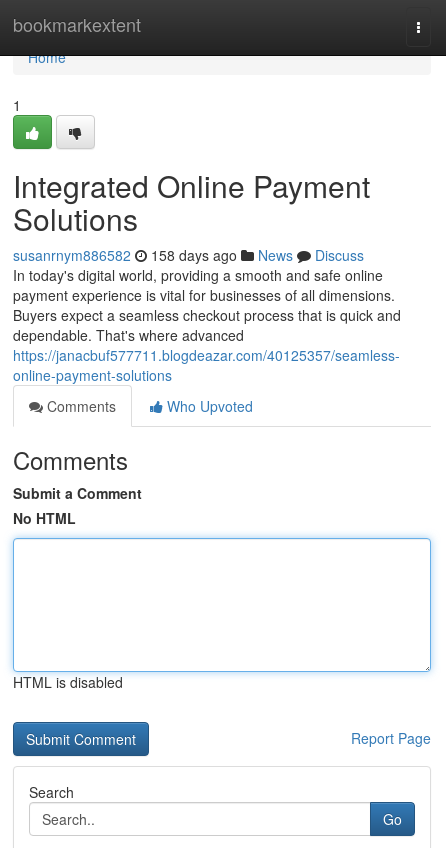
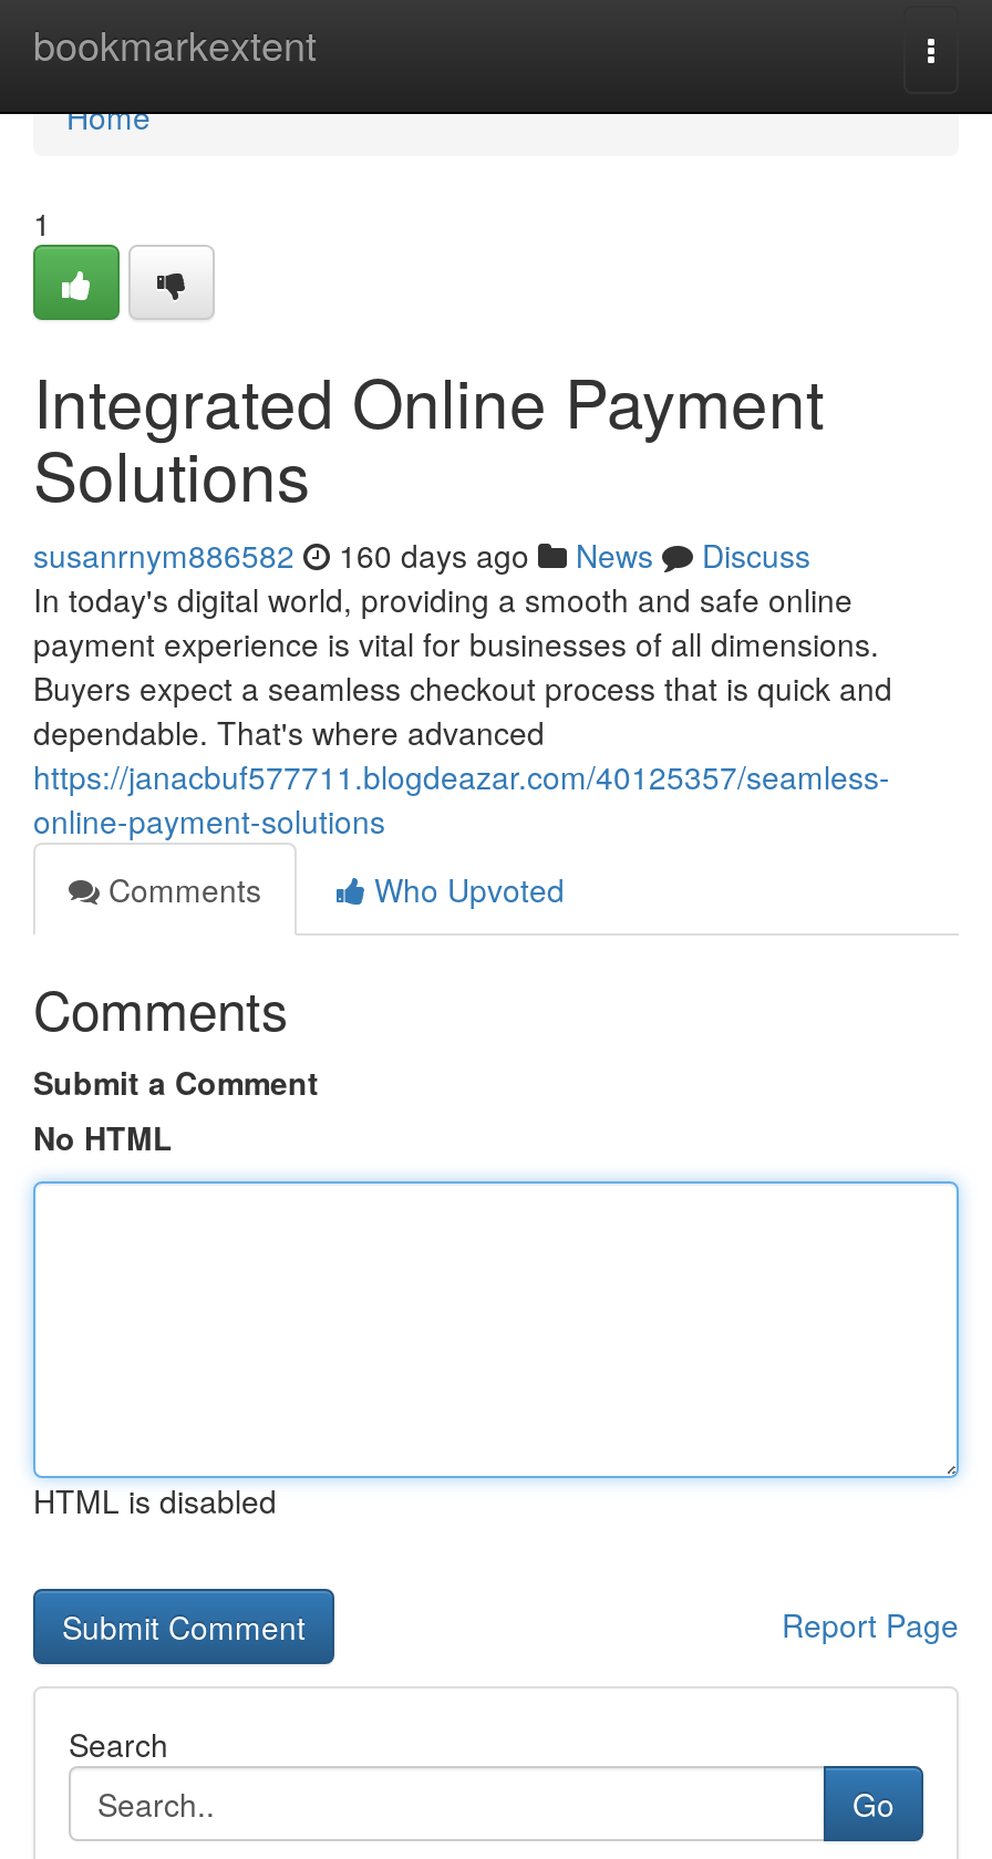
- susanrnym886582 158 days ago News Discuss
+ susanrnym886582 160 days ago News Discuss
